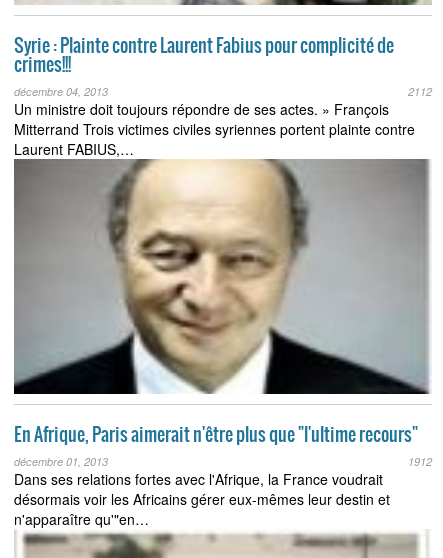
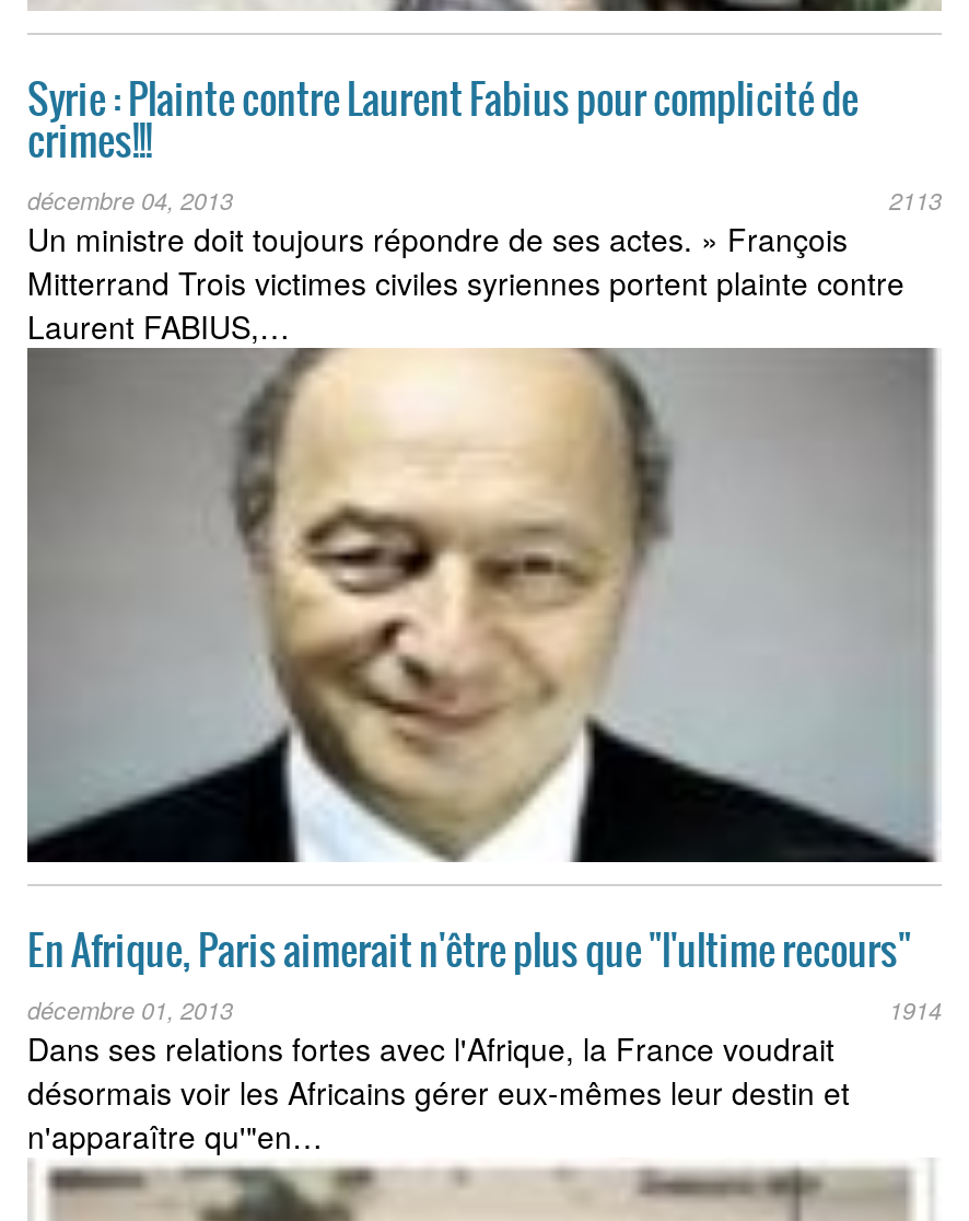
- 2112
+ 2113

- 1912
+ 1914
